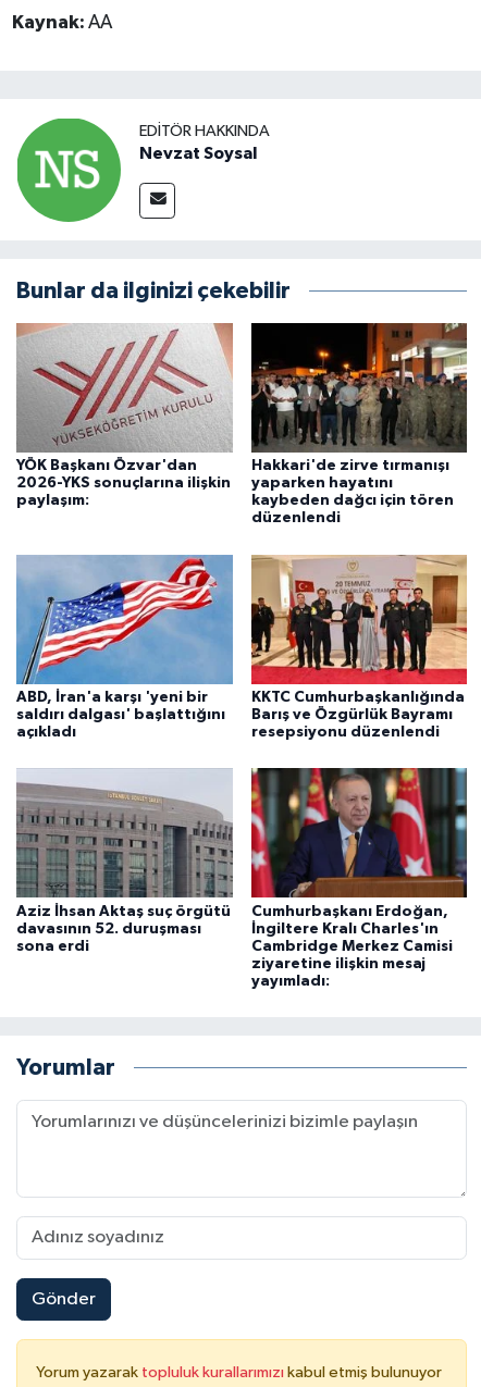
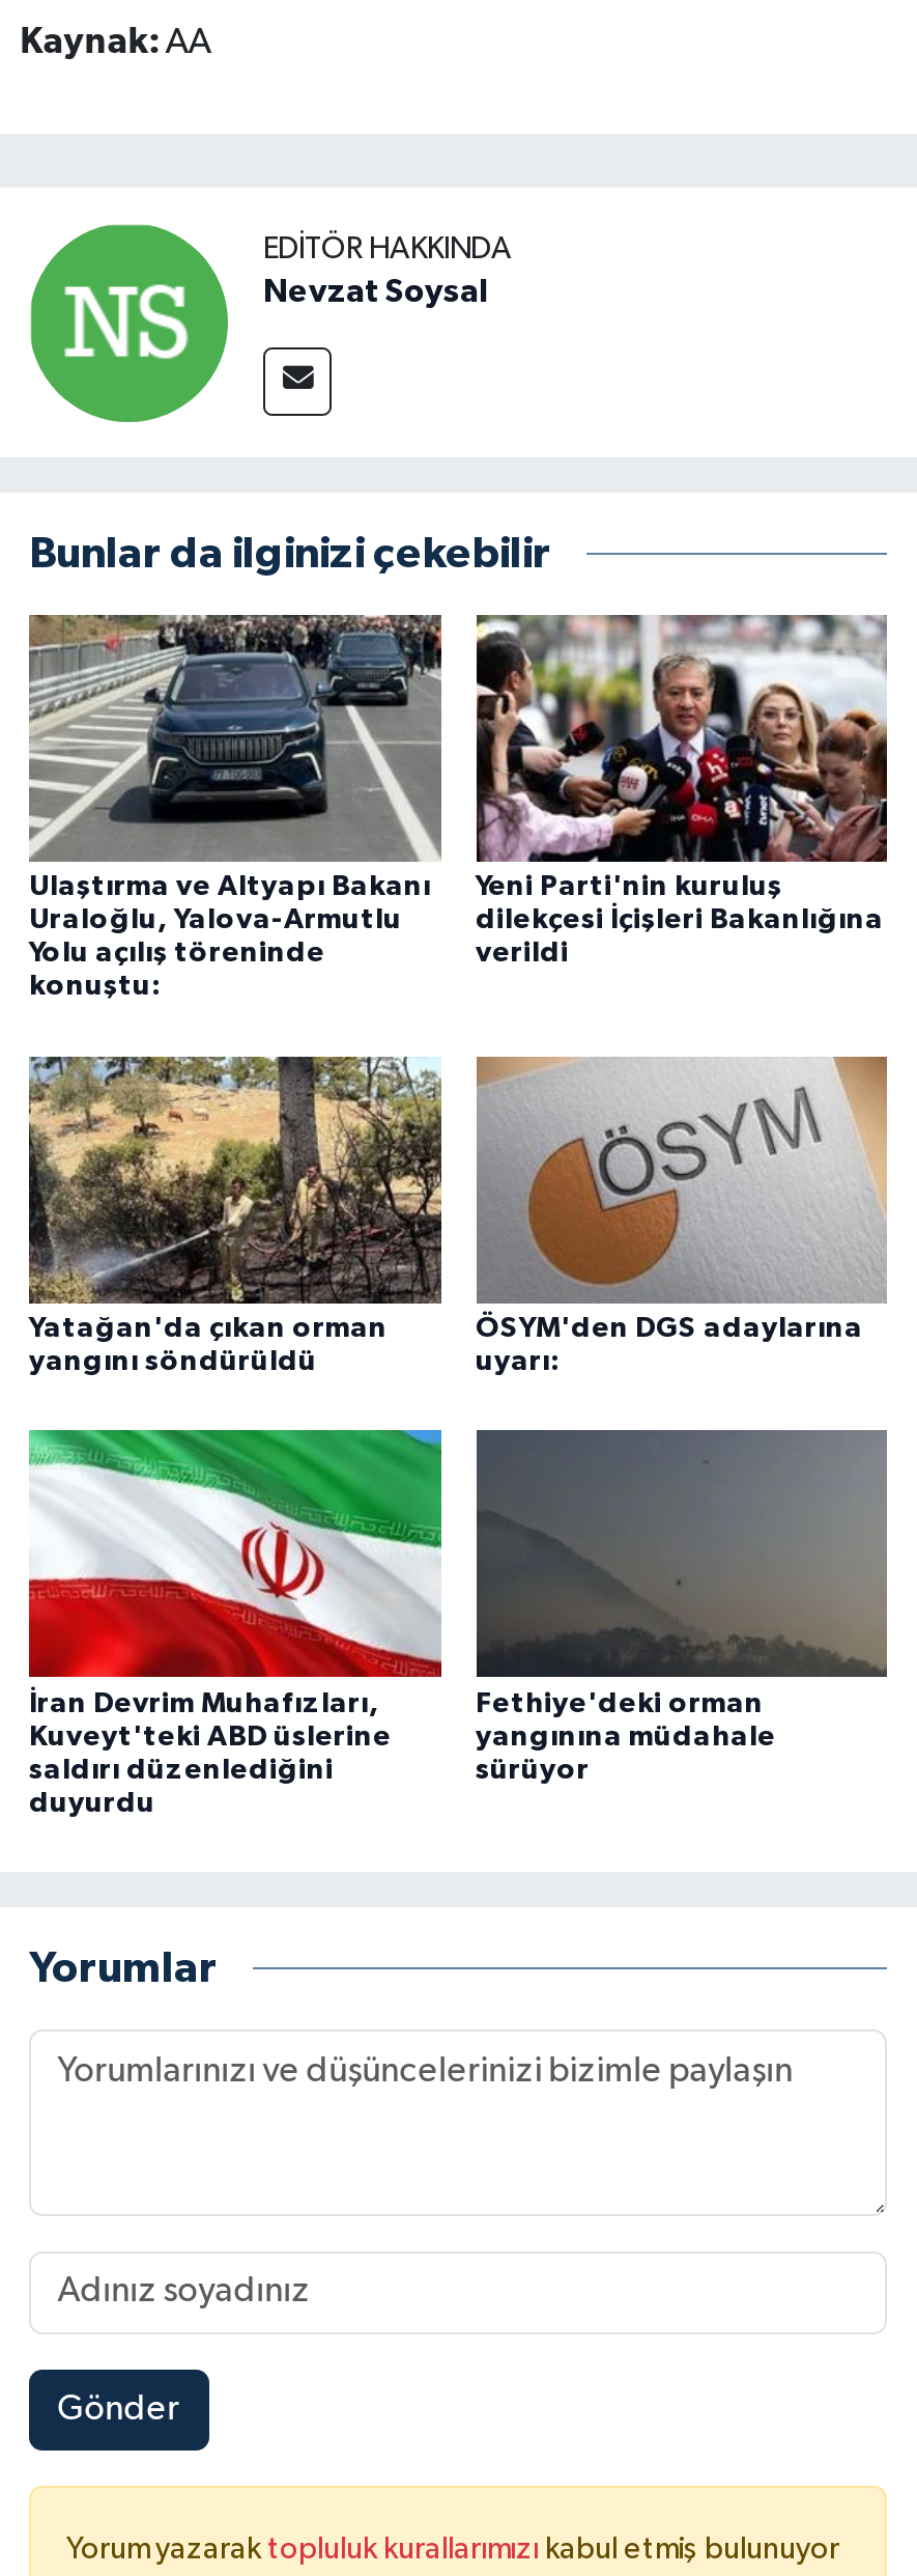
- [image]
- YÖK Başkanı Özvar'dan
- 2026-YKS sonuçlarına ilişkin
- paylaşım:
+ [image]
+ Ulaştırma ve Altyapı Bakanı
+ Uraloğlu, Yalova-Armutlu
+ Yolu açılış töreninde
+ konuştu:

- [image]
- Hakkari'de zirve tırmanışı
- yaparken hayatını
- kaybeden dağcı için tören
- düzenlendi
+ [image]
+ Yeni Parti'nin kuruluş
+ dilekçesi İçişleri Bakanlığına
+ verildi

- [image]
- ABD, İran'a karşı 'yeni bir
- saldırı dalgası' başlattığını
- açıkladı
+ [image]
+ Yatağan'da çıkan orman
+ yangını söndürüldü

- [image]
- KKTC Cumhurbaşkanlığında
- Barış ve Özgürlük Bayramı
- resepsiyonu düzenlendi
+ [image]
+ ÖSYM'den DGS adaylarına
+ uyarı:

- [image]
- Aziz İhsan Aktaş suç örgütü
- davasının 52. duruşması
- sona erdi
+ [image]
+ İran Devrim Muhafızları,
+ Kuveyt'teki ABD üslerine
+ saldırı düzenlediğini
+ duyurdu

- [image]
- Cumhurbaşkanı Erdoğan,
- İngiltere Kralı Charles'ın
- Cambridge Merkez Camisi
- ziyaretine ilişkin mesaj
- yayımladı:
+ [image]
+ Fethiye'deki orman
+ yangınına müdahale
+ sürüyor
